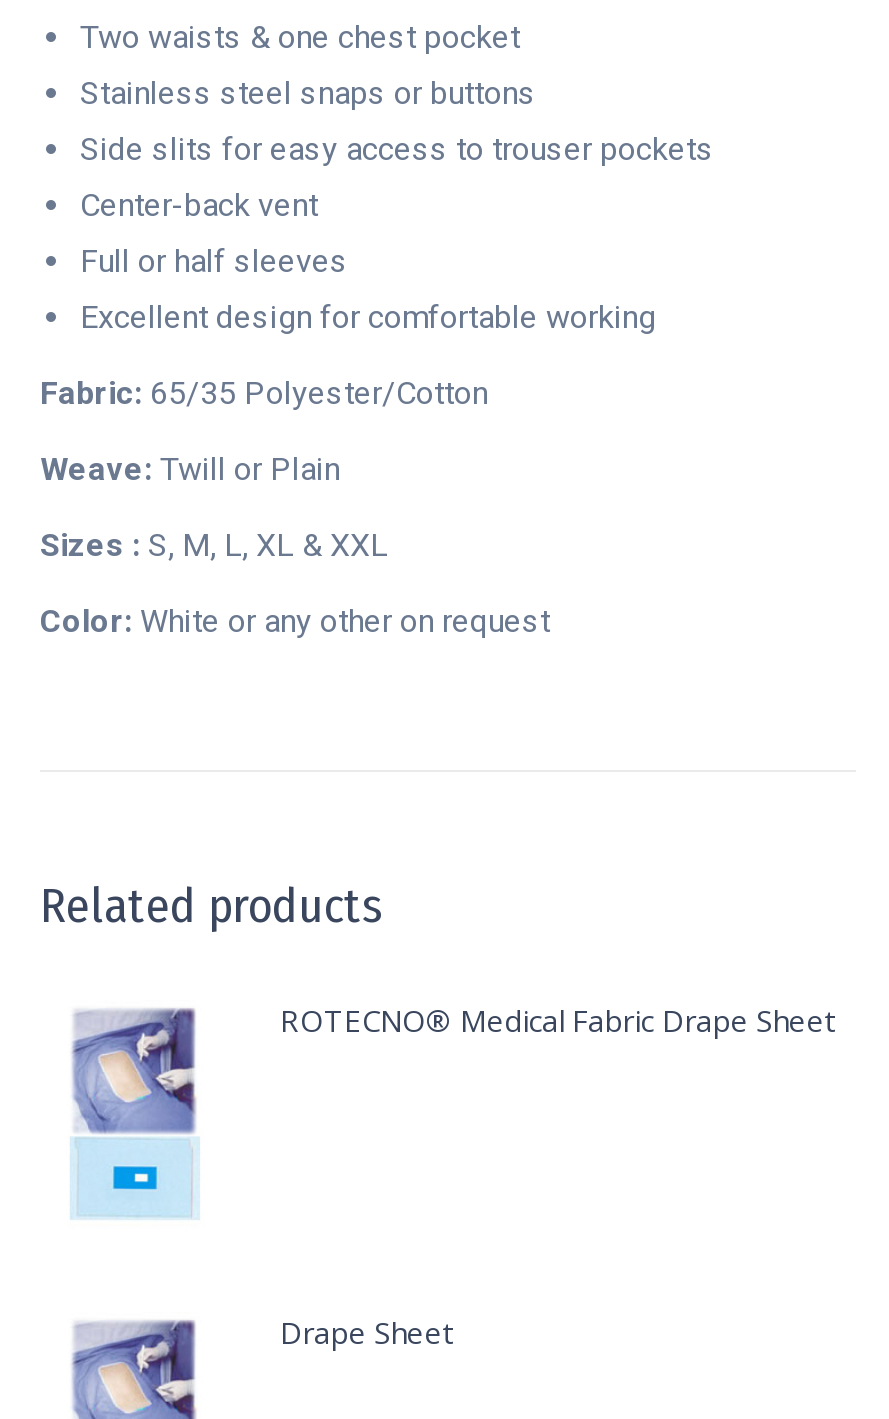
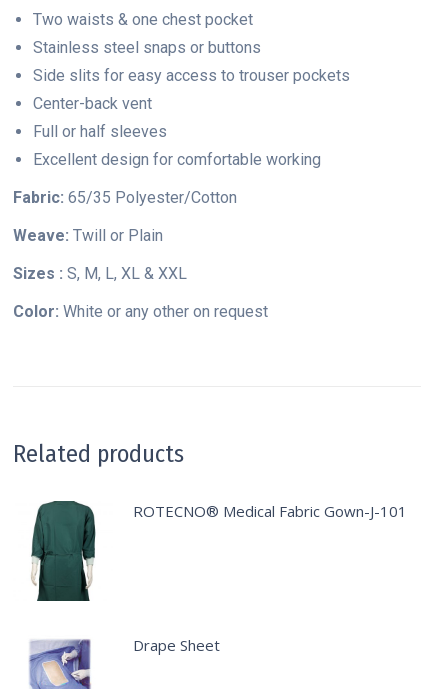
- [image]
- ROTECNO® Medical Fabric Drape Sheet
+ [image]
+ ROTECNO® Medical Fabric Gown-J-101
